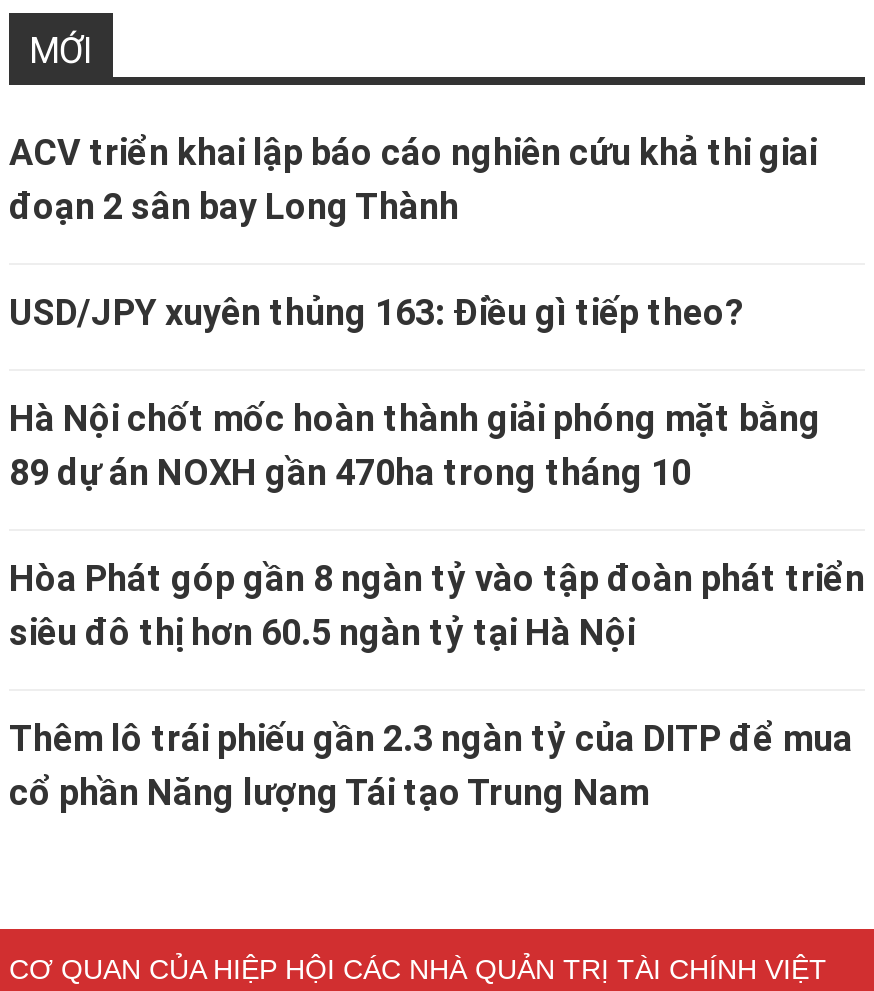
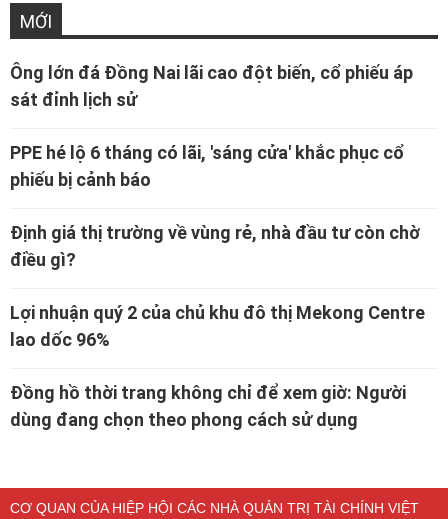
- ACV triển khai lập báo cáo nghiên cứu khả thi giai
- đoạn 2 sân bay Long Thành
+ Ông lớn đá Đồng Nai lãi cao đột biến, cổ phiếu áp
+ sát đỉnh lịch sử

- USD/JPY xuyên thủng 163: Điều gì tiếp theo?
+ PPE hé lộ 6 tháng có lãi, 'sáng cửa' khắc phục cổ
+ phiếu bị cảnh báo

- Hà Nội chốt mốc hoàn thành giải phóng mặt bằng
- 89 dự án NOXH gần 470ha trong tháng 10
+ Định giá thị trường về vùng rẻ, nhà đầu tư còn chờ
+ điều gì?

- Hòa Phát góp gần 8 ngàn tỷ vào tập đoàn phát triển
- siêu đô thị hơn 60.5 ngàn tỷ tại Hà Nội
+ Lợi nhuận quý 2 của chủ khu đô thị Mekong Centre
+ lao dốc 96%

- Thêm lô trái phiếu gần 2.3 ngàn tỷ của DITP để mua
- cổ phần Năng lượng Tái tạo Trung Nam
+ Đồng hồ thời trang không chỉ để xem giờ: Người
+ dùng đang chọn theo phong cách sử dụng
